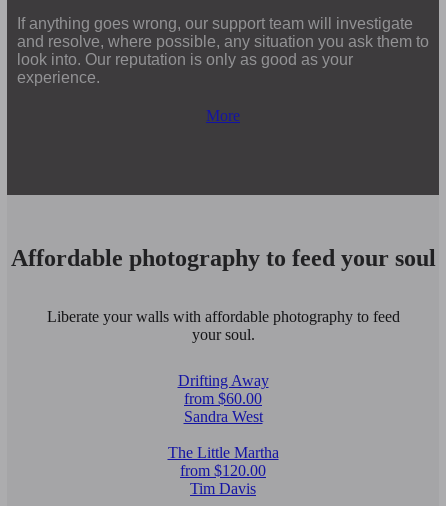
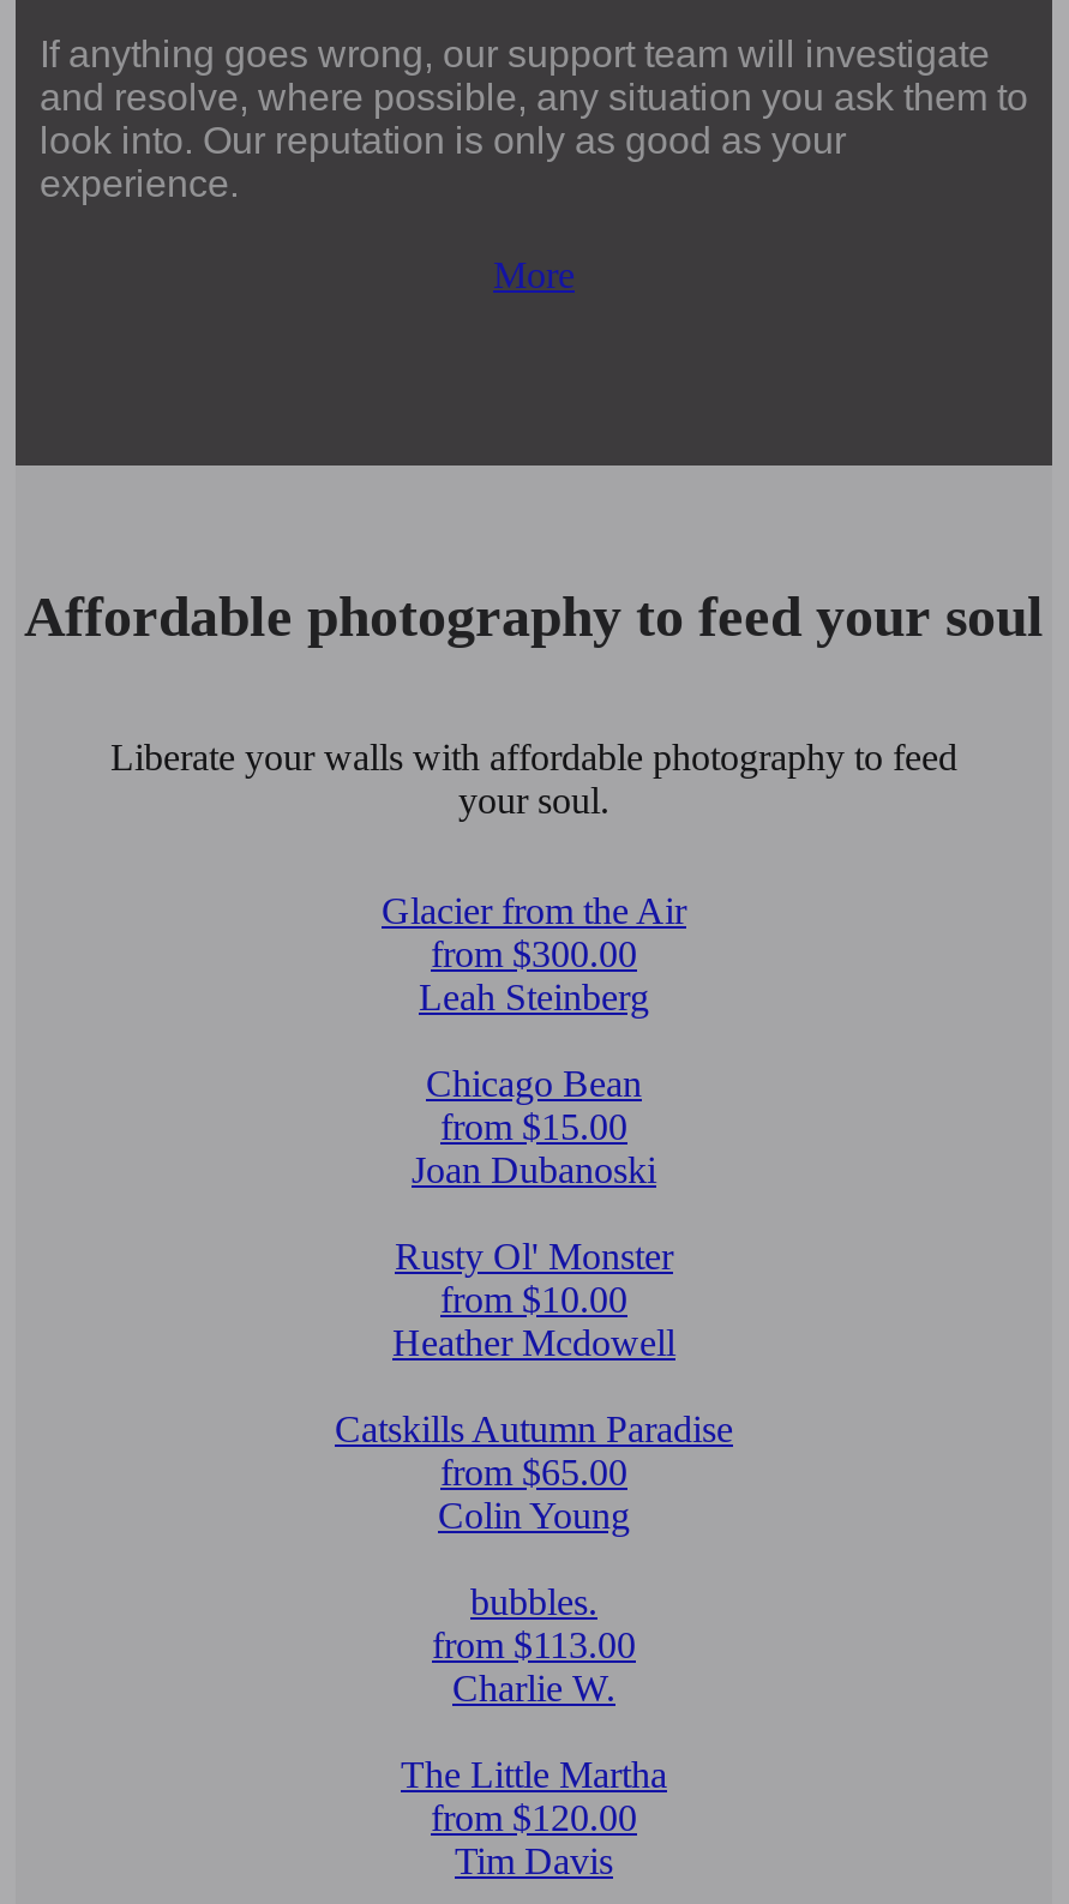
- Drifting Away
- from $60.00
- Sandra West
+ Glacier from the Air
+ from $300.00
+ Leah Steinberg
+ Chicago Bean
+ from $15.00
+ Joan Dubanoski
+ Rusty Ol' Monster
+ from $10.00
+ Heather Mcdowell
+ Catskills Autumn Paradise
+ from $65.00
+ Colin Young
+ bubbles.
+ from $113.00
+ Charlie W.
